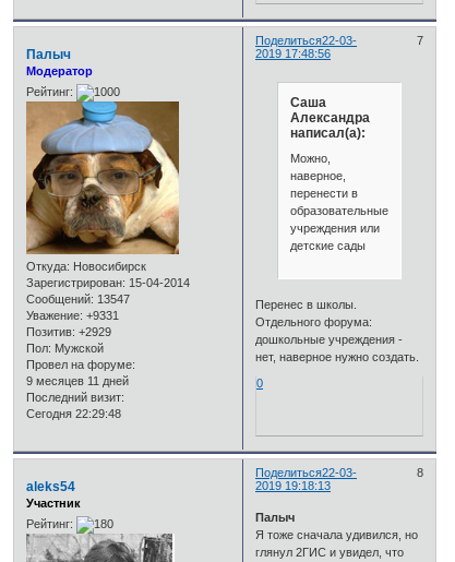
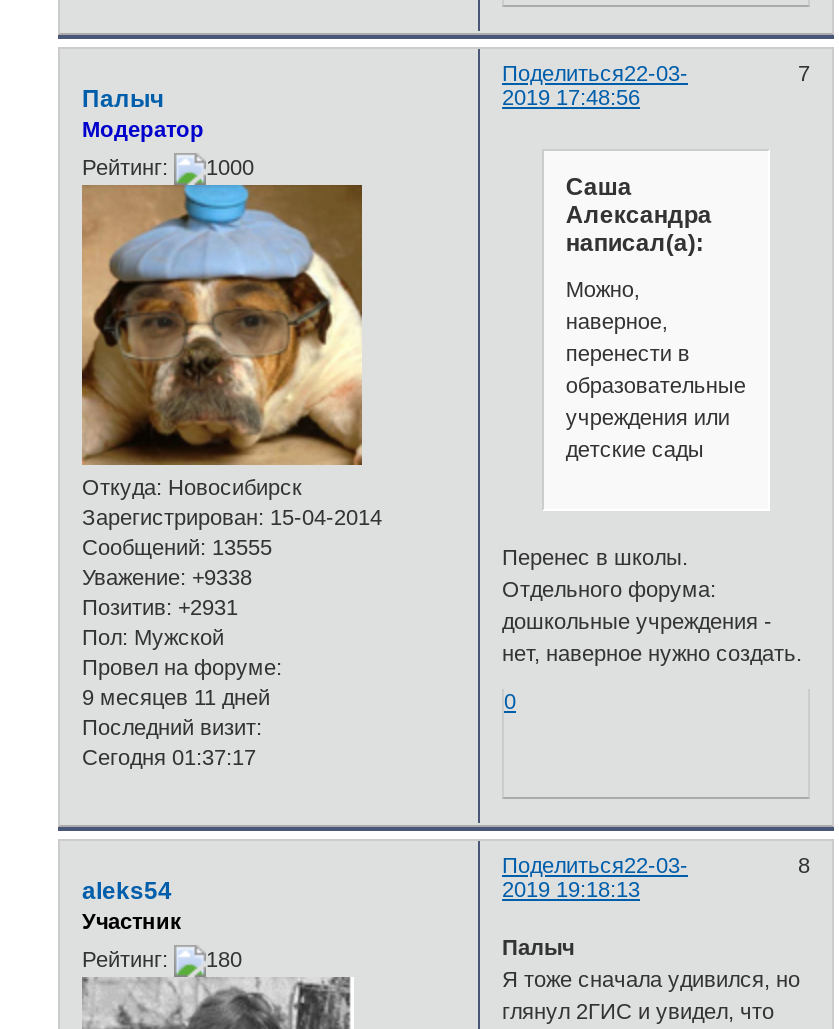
- Сообщений: 13547
+ Сообщений: 13555

- Уважение: +9331
+ Уважение: +9338

- Позитив: +2929
+ Позитив: +2931

- Сегодня 22:29:48
+ Сегодня 01:37:17
